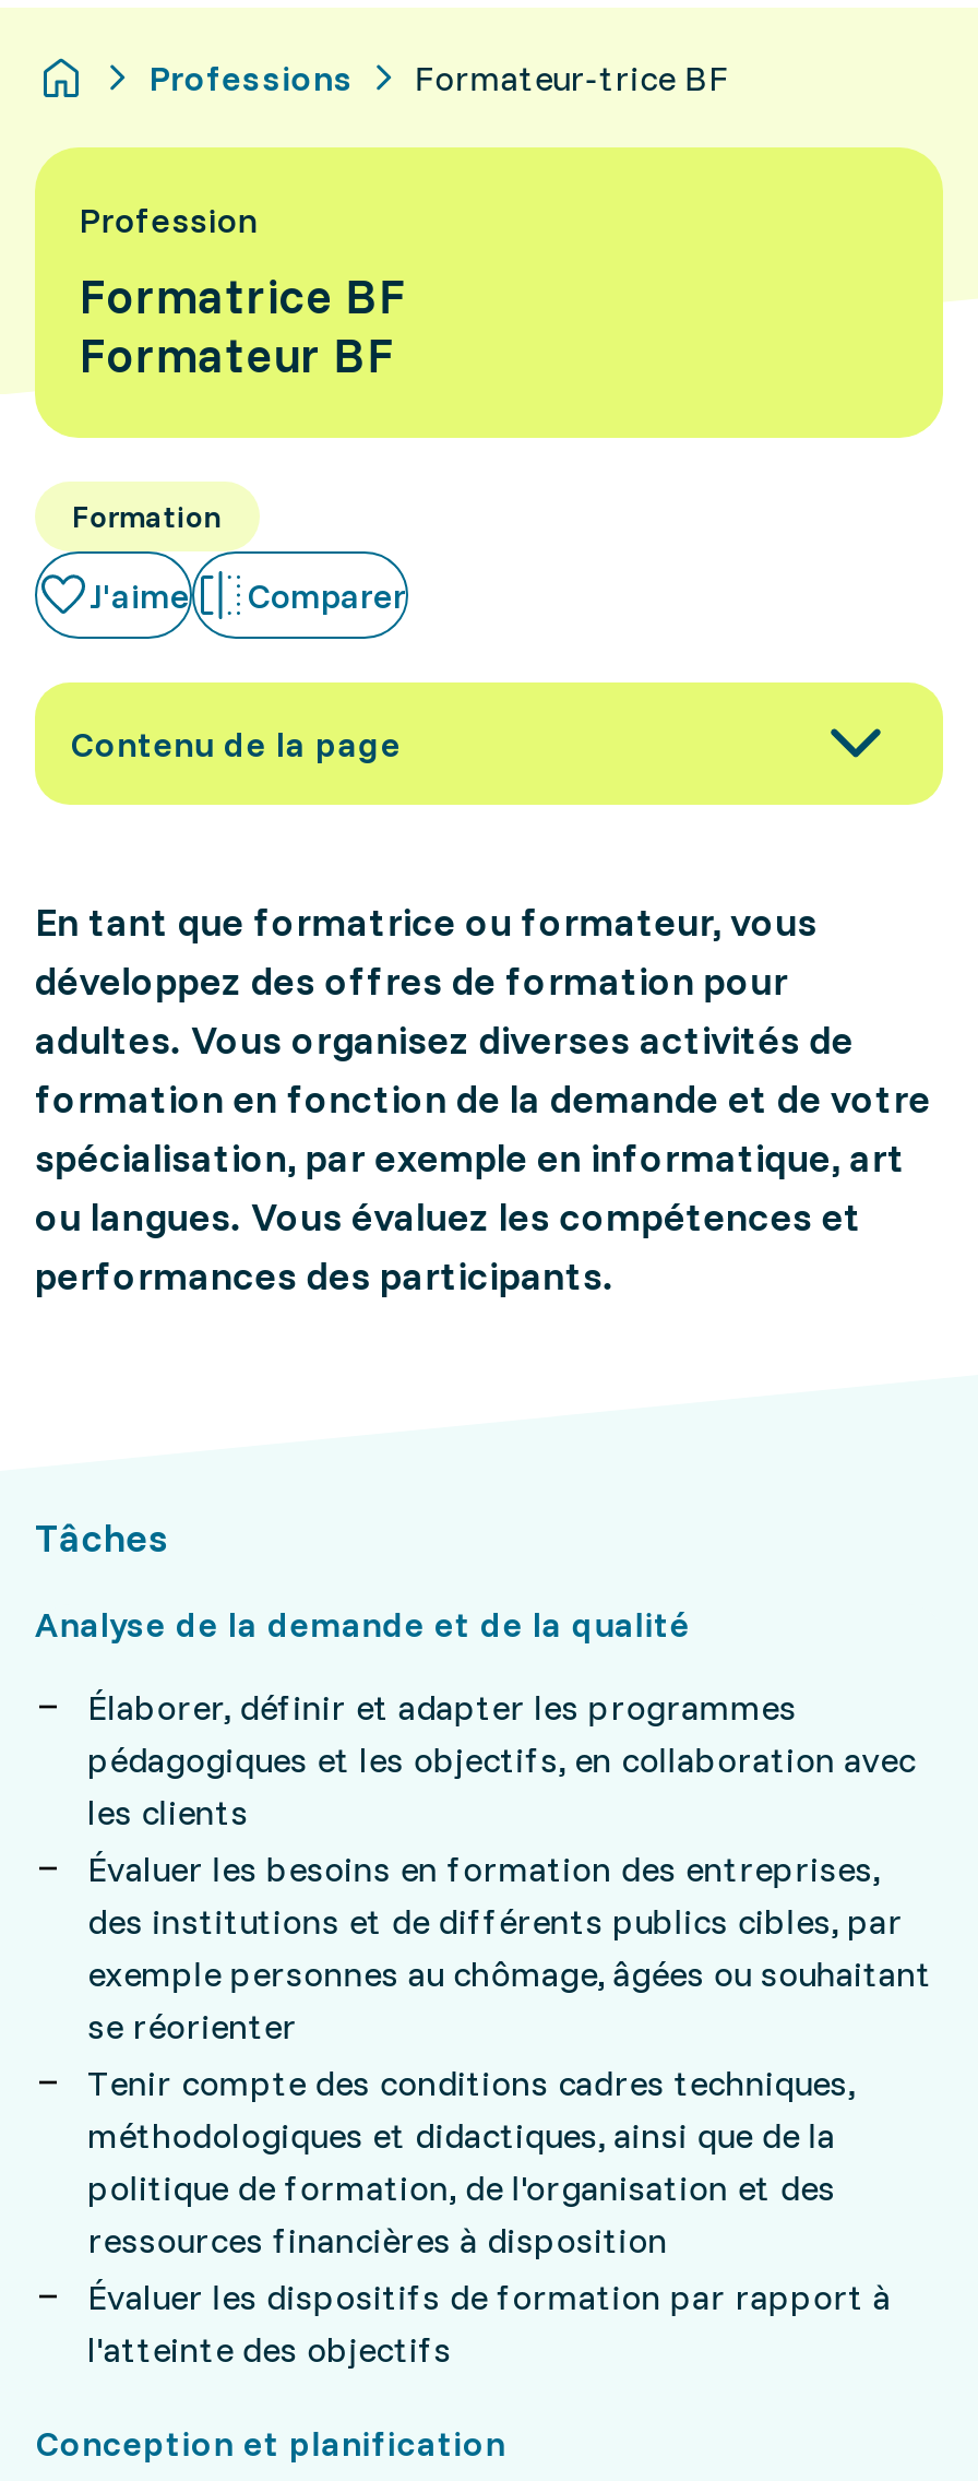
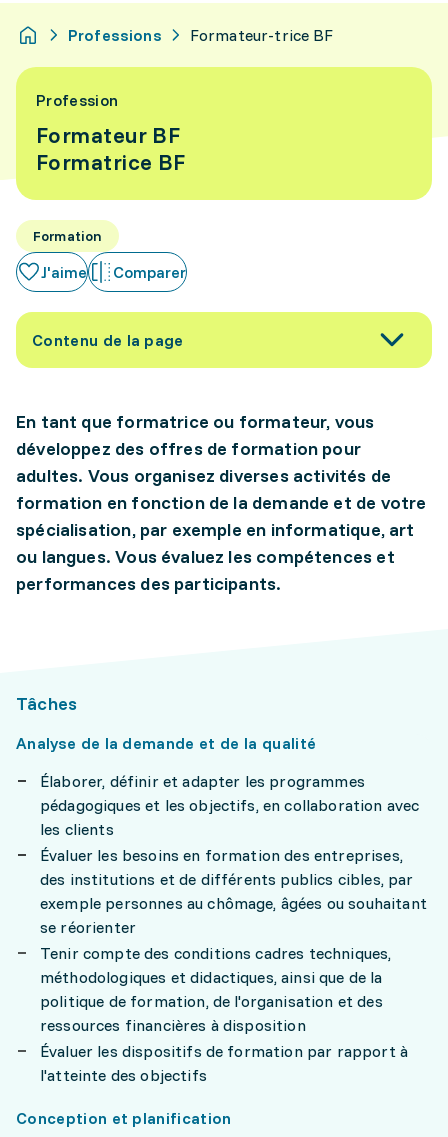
moved down: Formatrice BF

moved up: Formateur BF
